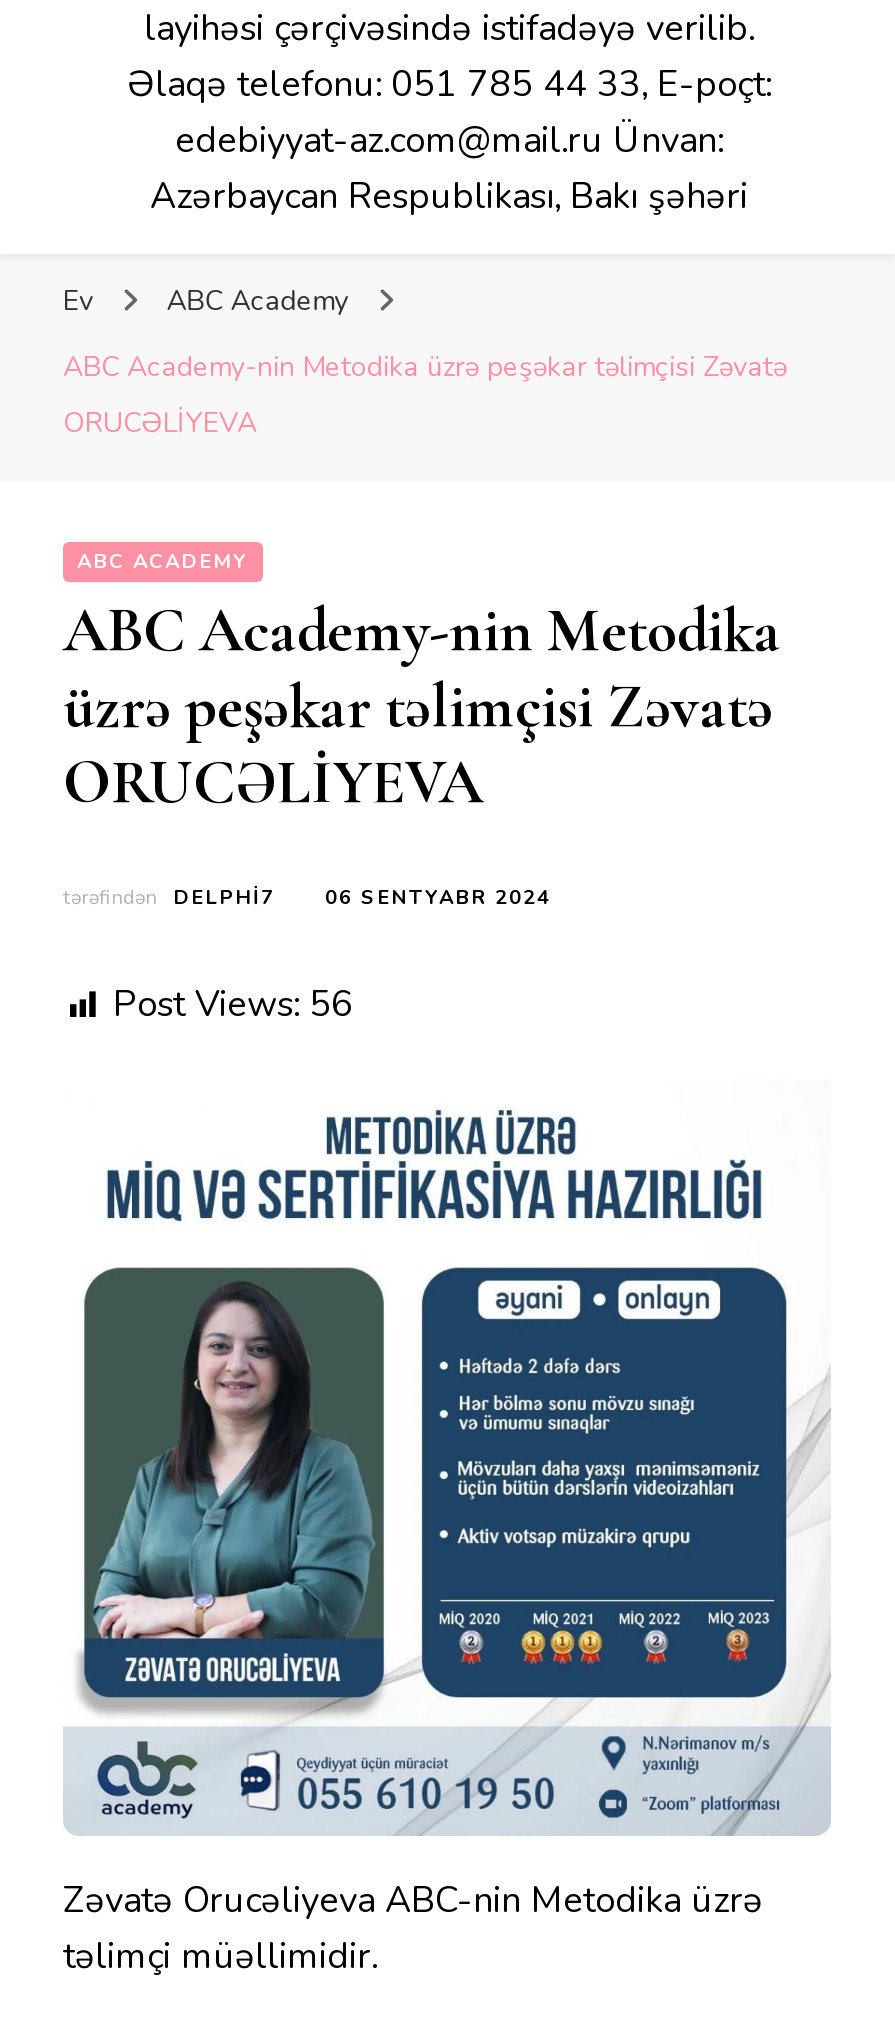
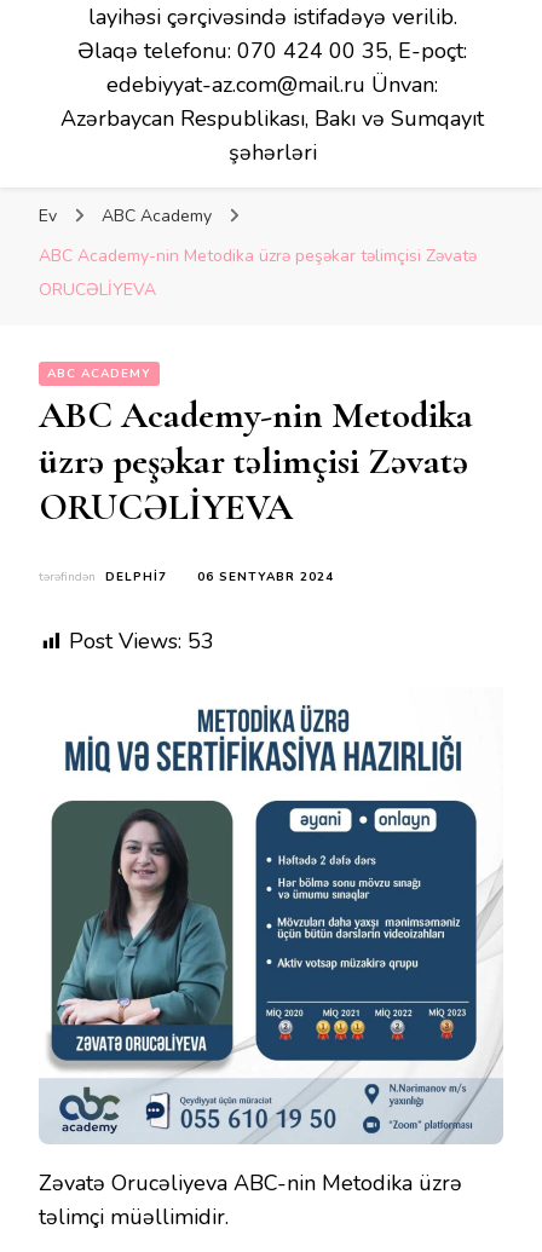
- Əlaqə telefonu: 051 785 44 33, E-poçt:
+ Əlaqə telefonu: 070 424 00 35, E-poçt:

- Azərbaycan Respublikası, Bakı şəhəri
+ Azərbaycan Respublikası, Bakı və Sumqayıt
+ şəhərləri

- Post Views: 56
+ Post Views: 53
